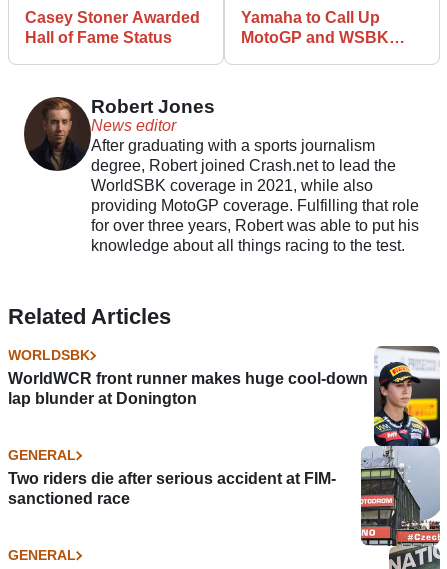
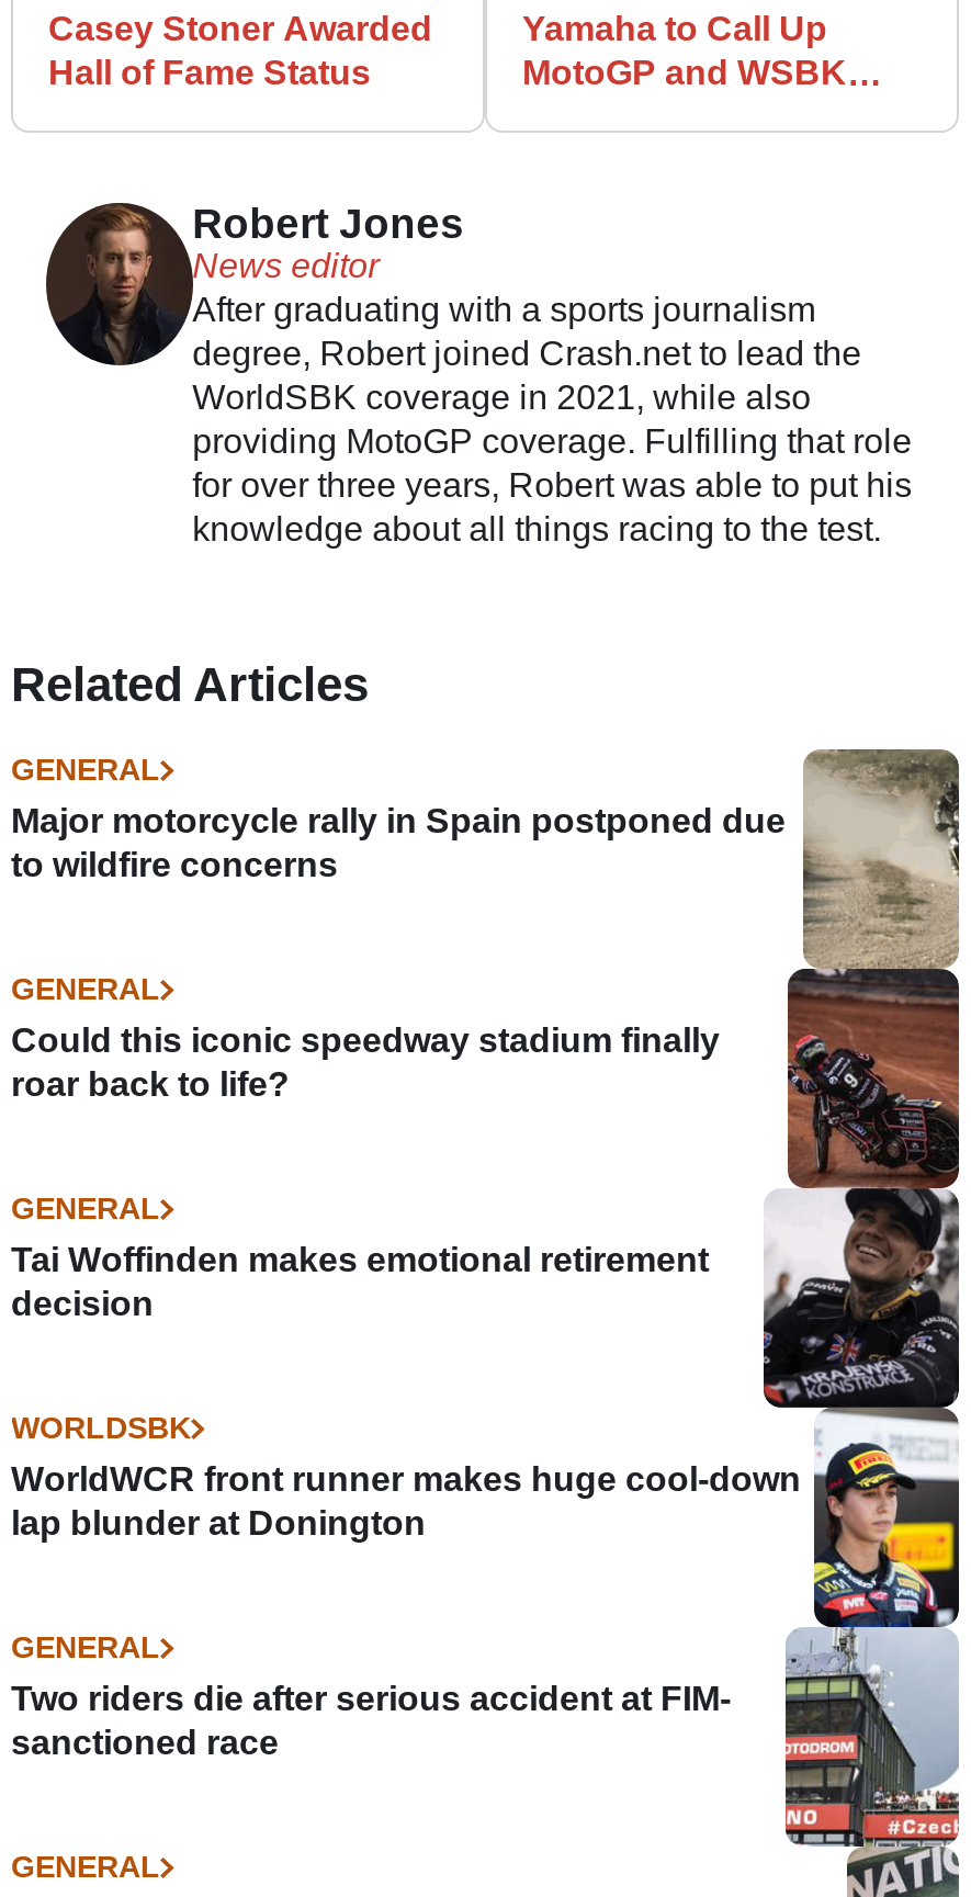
+ [image]
+ GENERAL
+ Major motorcycle rally in Spain postponed due
+ to wildfire concerns
+ GENERAL
+ Could this iconic speedway stadium finally
+ roar back to life?
+ GENERAL
+ Tai Woffinden makes emotional retirement
+ decision
